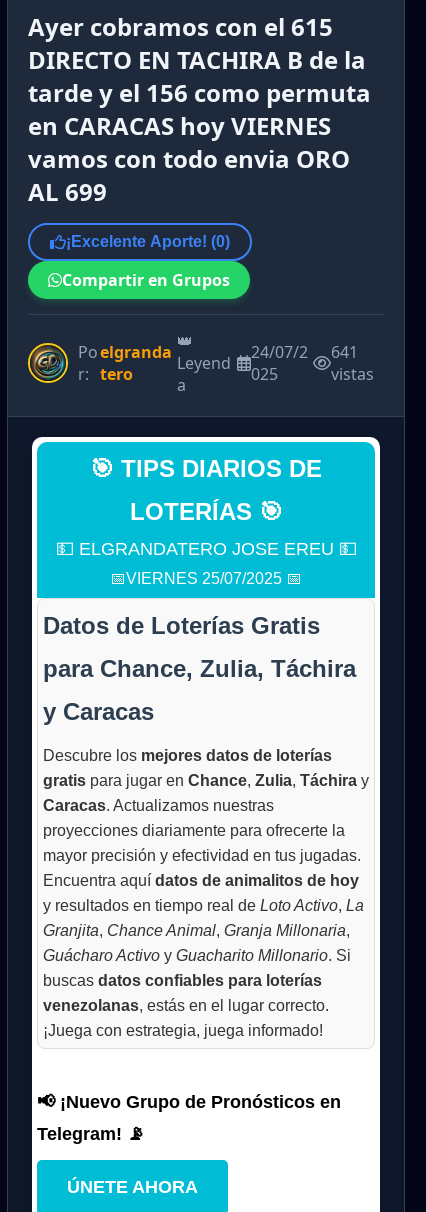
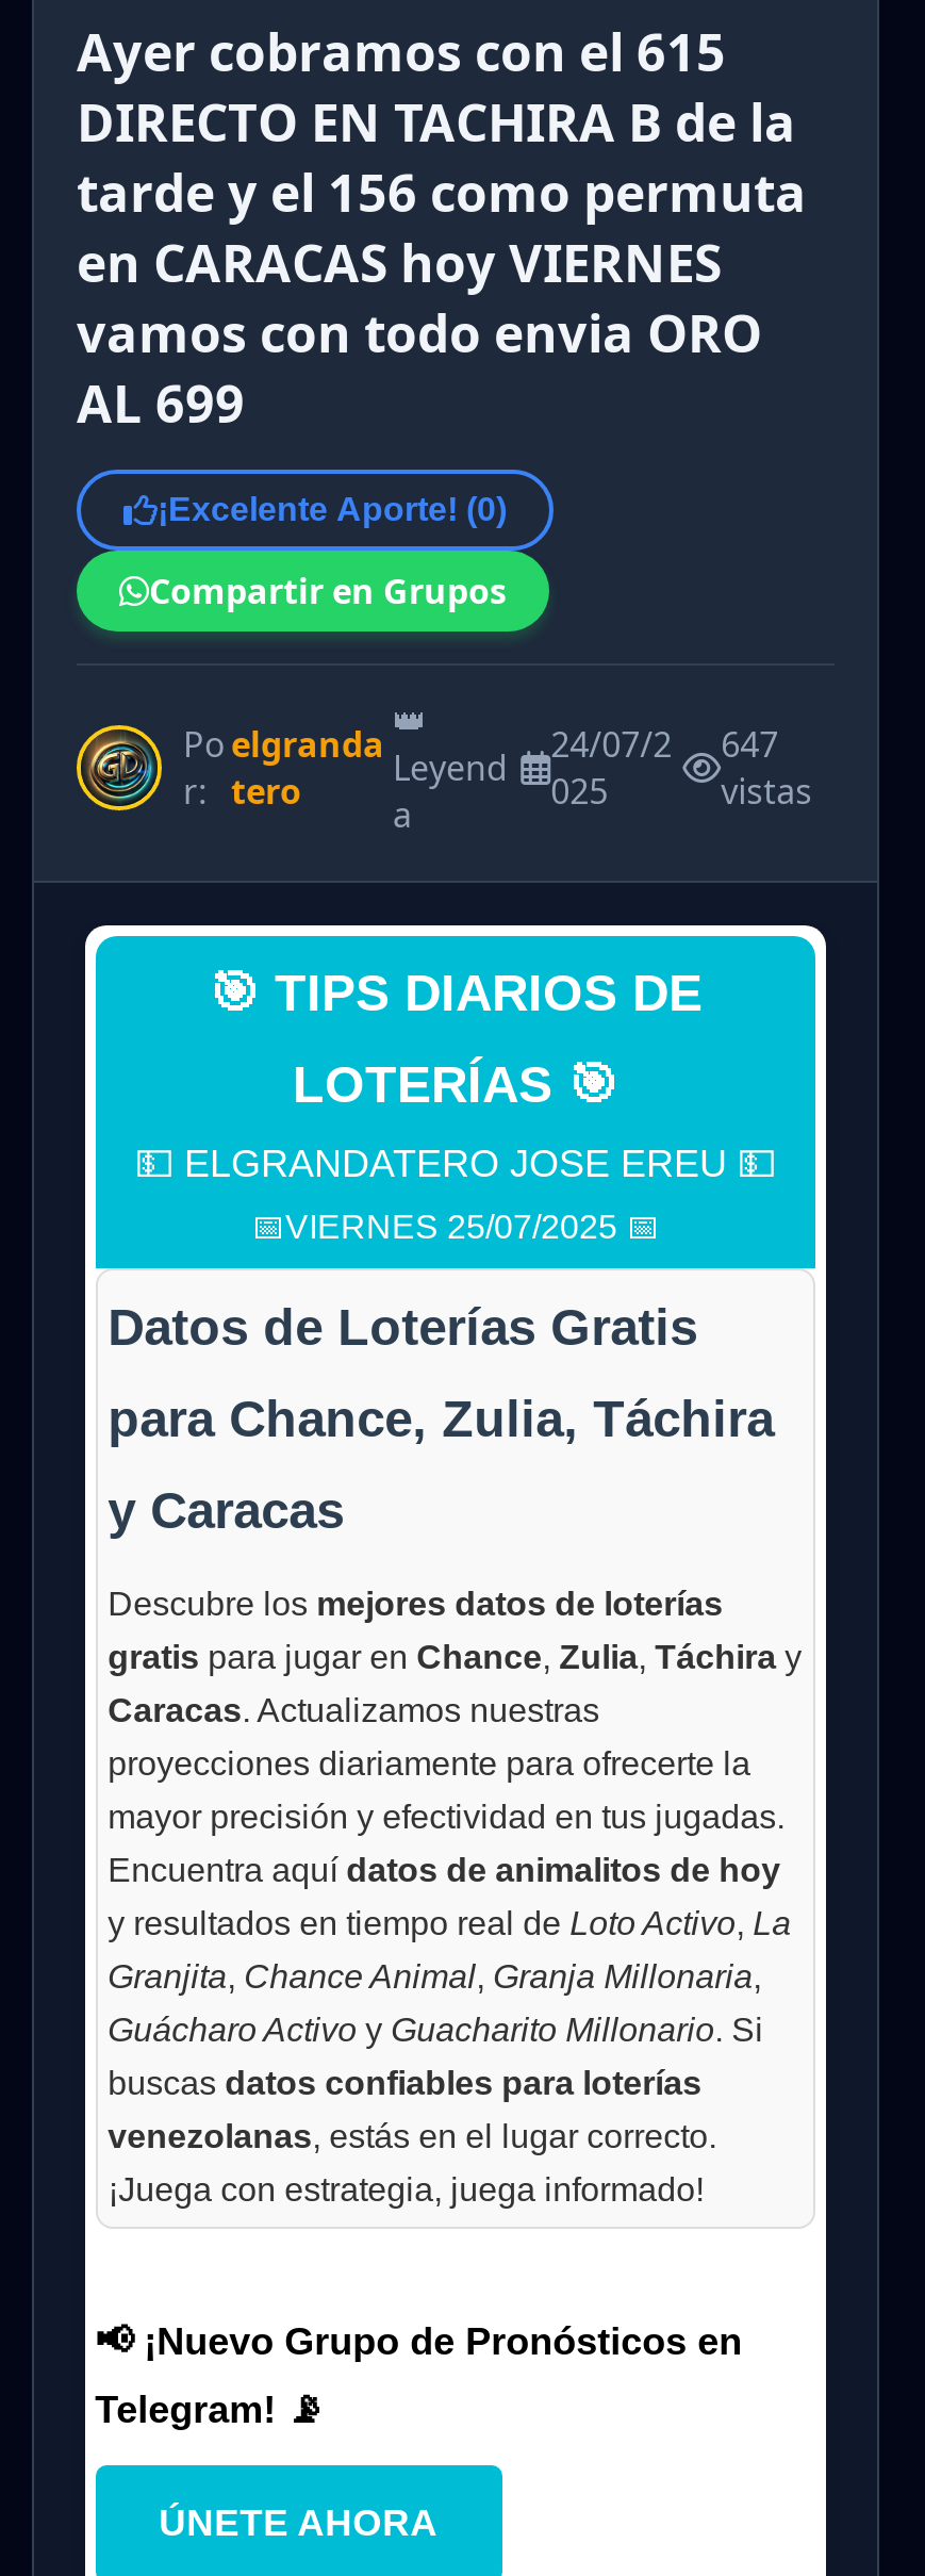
- 641
+ 647
